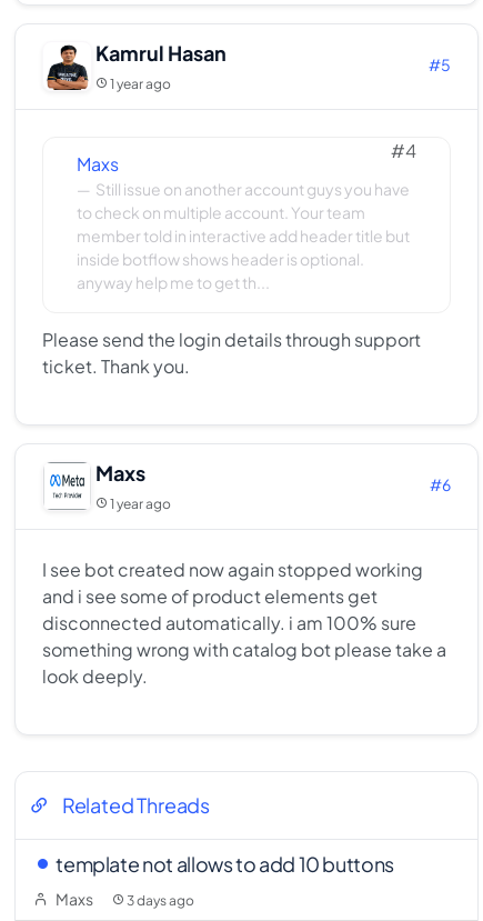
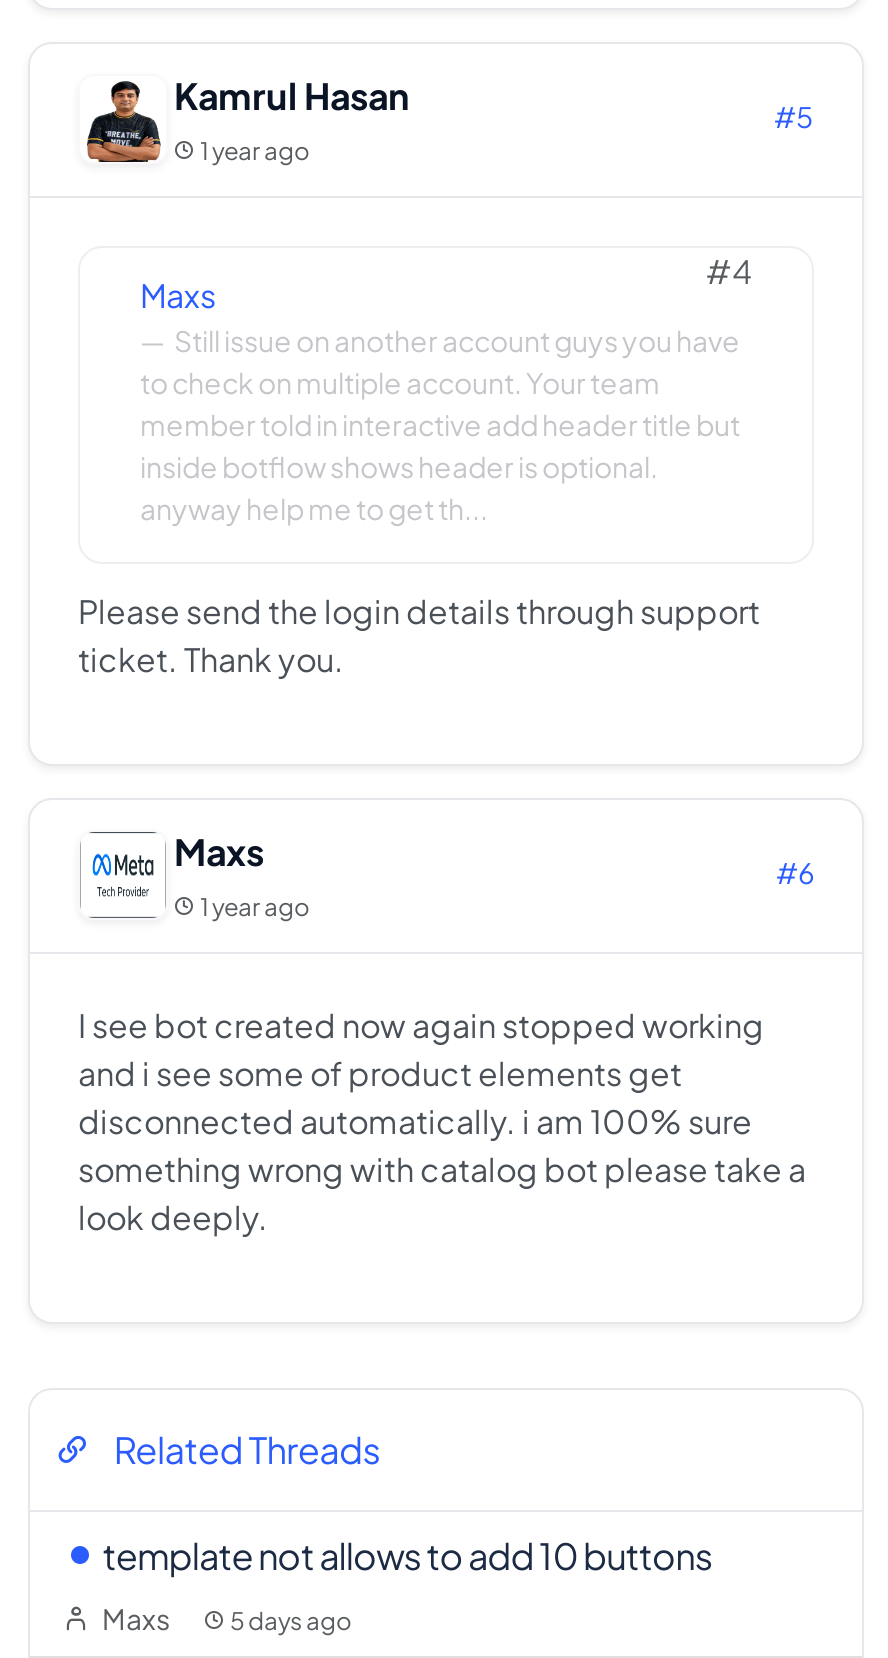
- Maxs 3 days ago
+ Maxs 5 days ago
